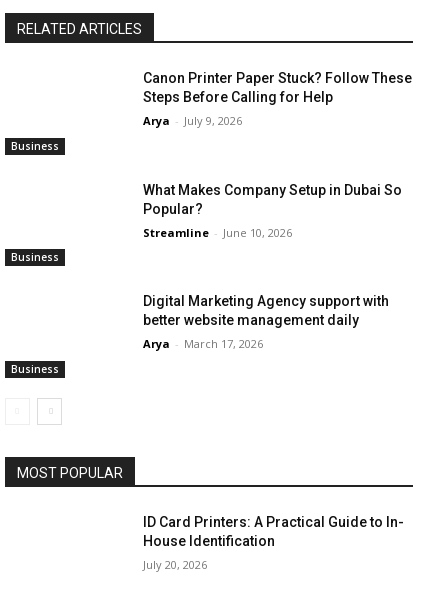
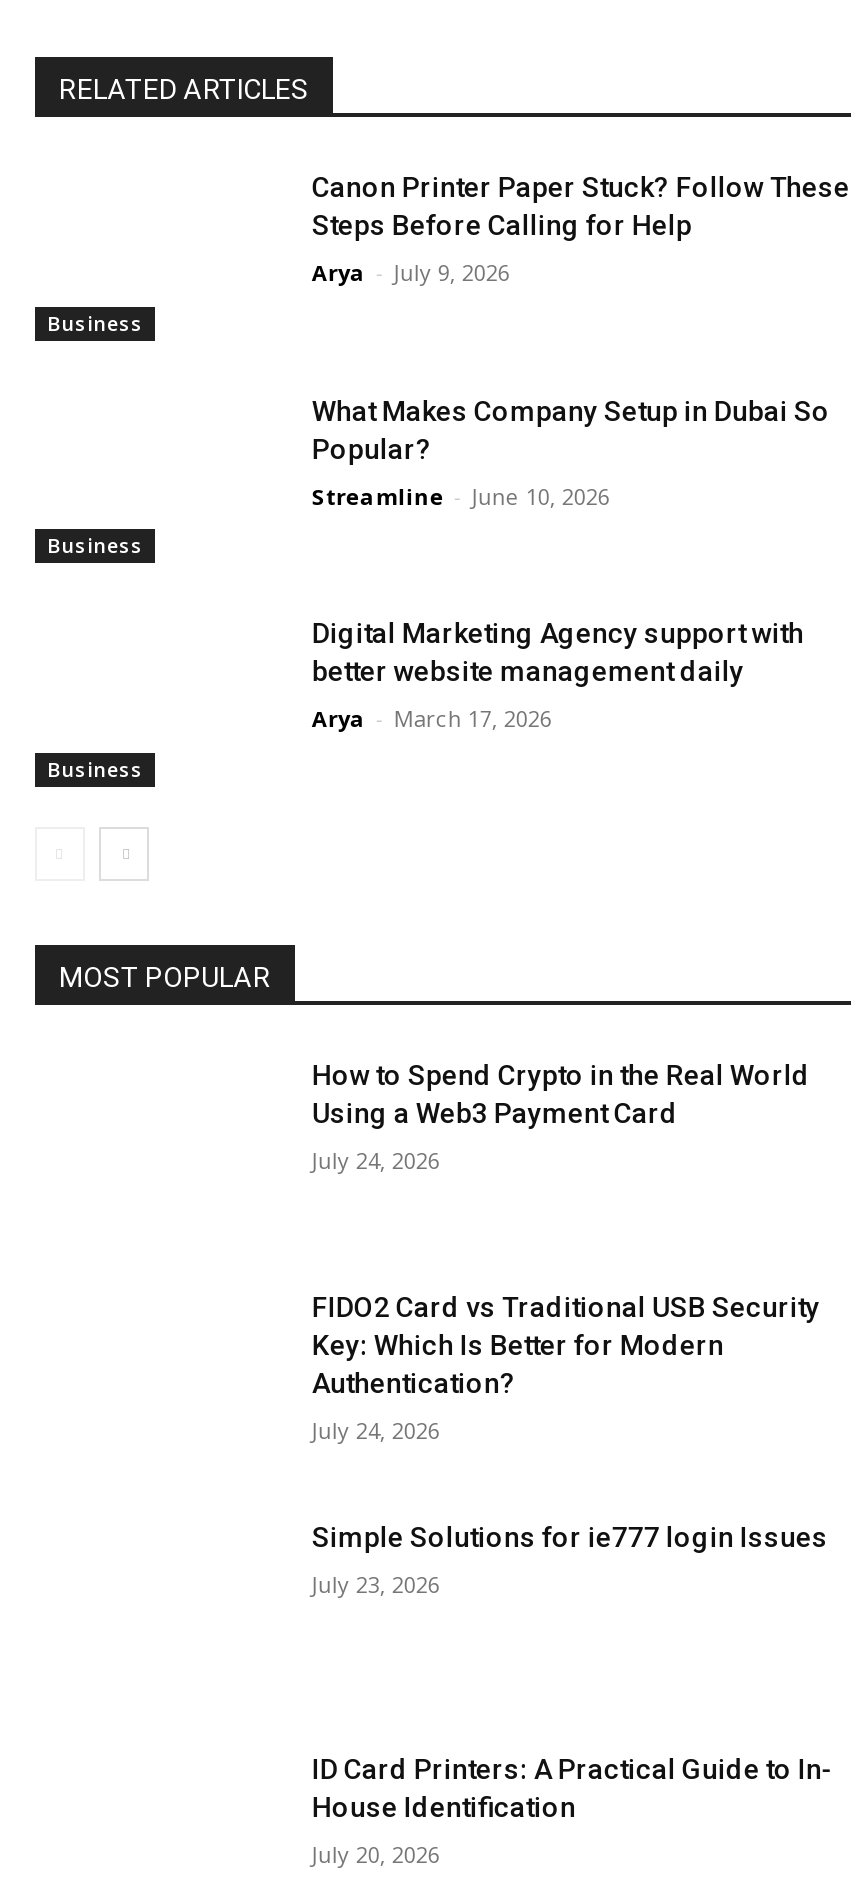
+ How to Spend Crypto in the Real World
+ Using a Web3 Payment Card
+ July 24, 2026

+ FIDO2 Card vs Traditional USB Security
+ Key: Which Is Better for Modern
+ Authentication?
+ July 24, 2026
+ Simple Solutions for ie777 login Issues
+ July 23, 2026
